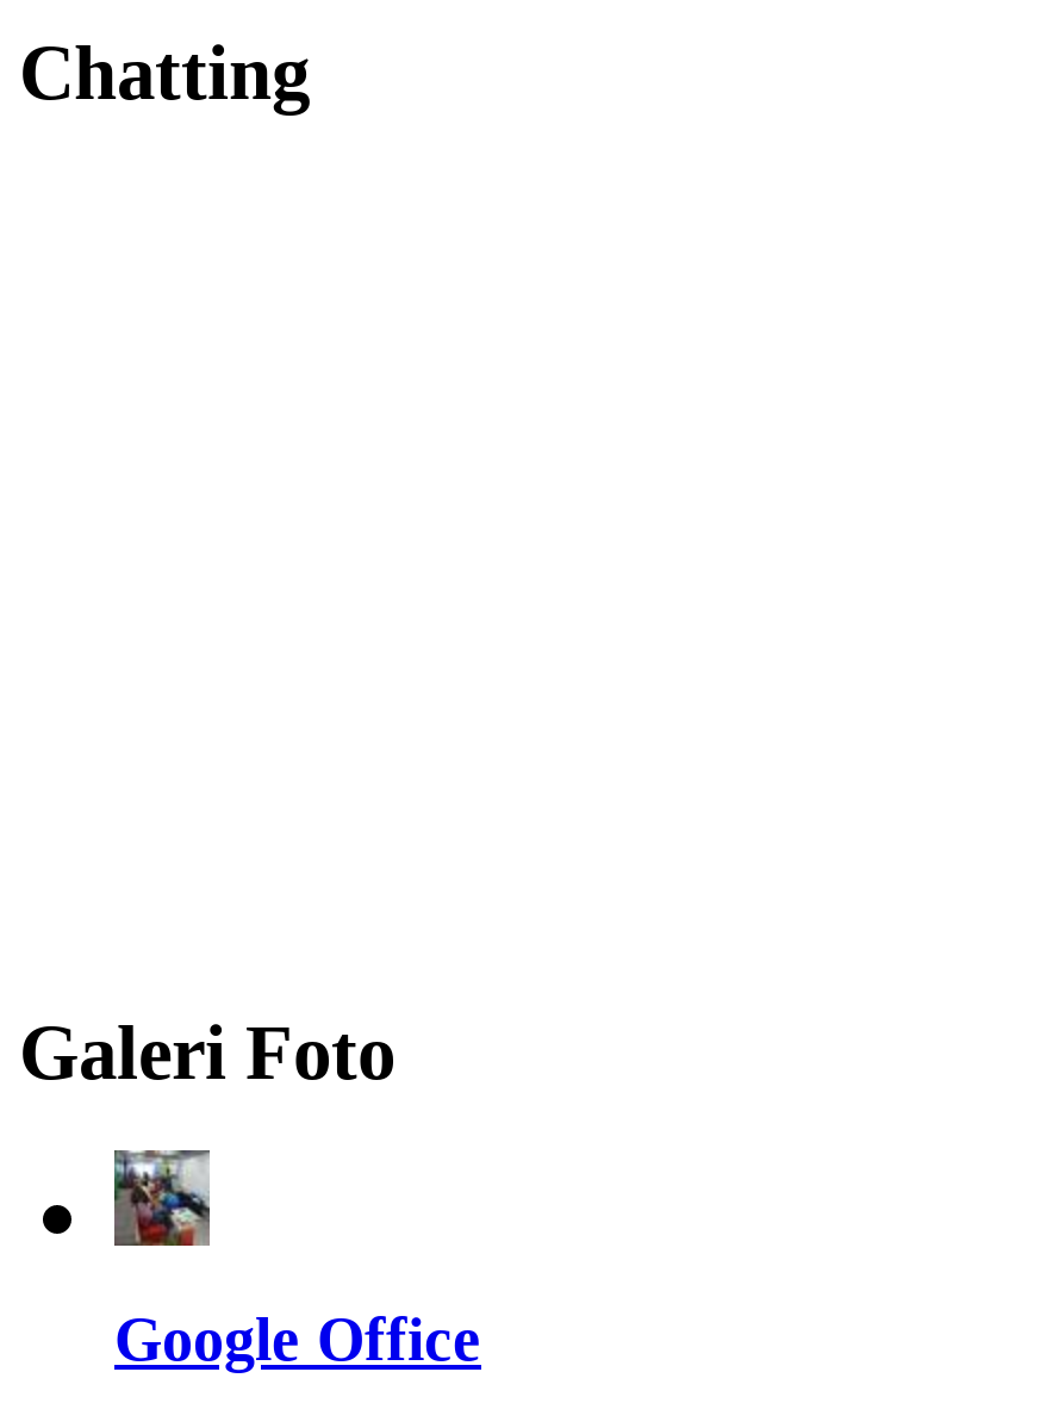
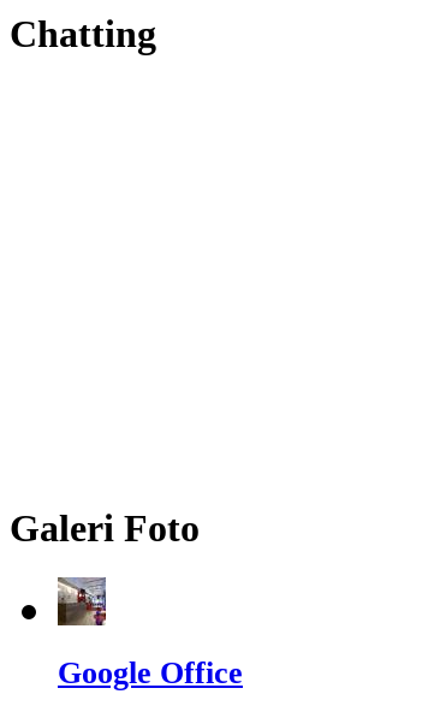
- [image]
+ [image]
